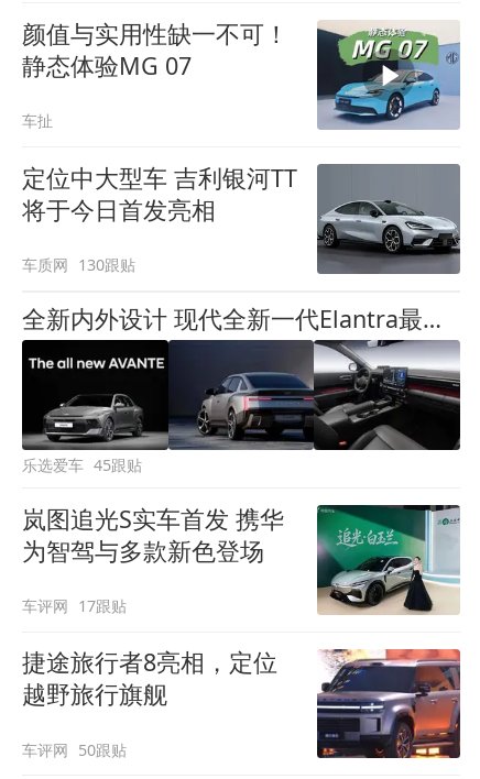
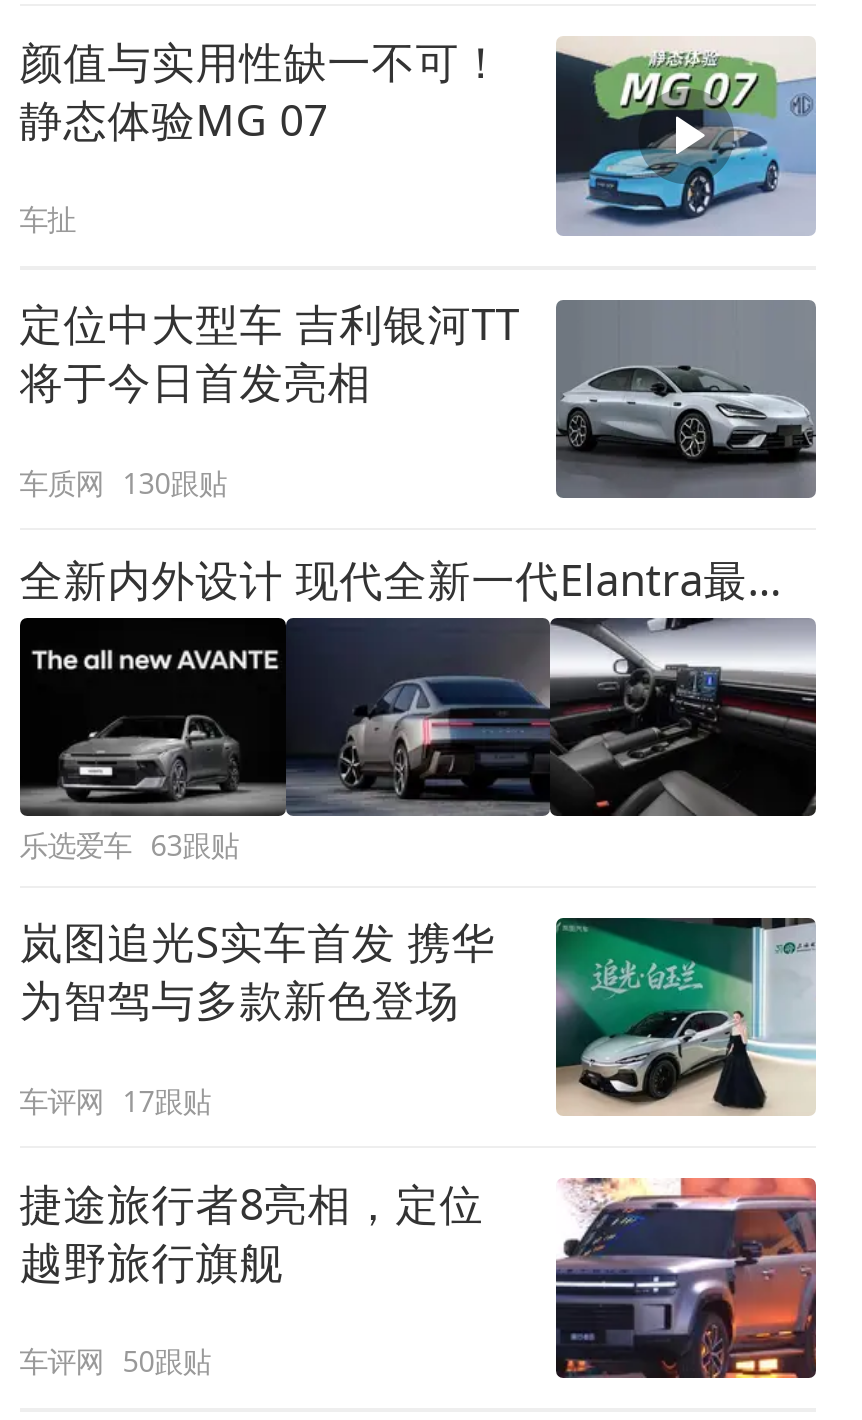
- 乐选爱车 45跟贴
+ 乐选爱车 63跟贴
